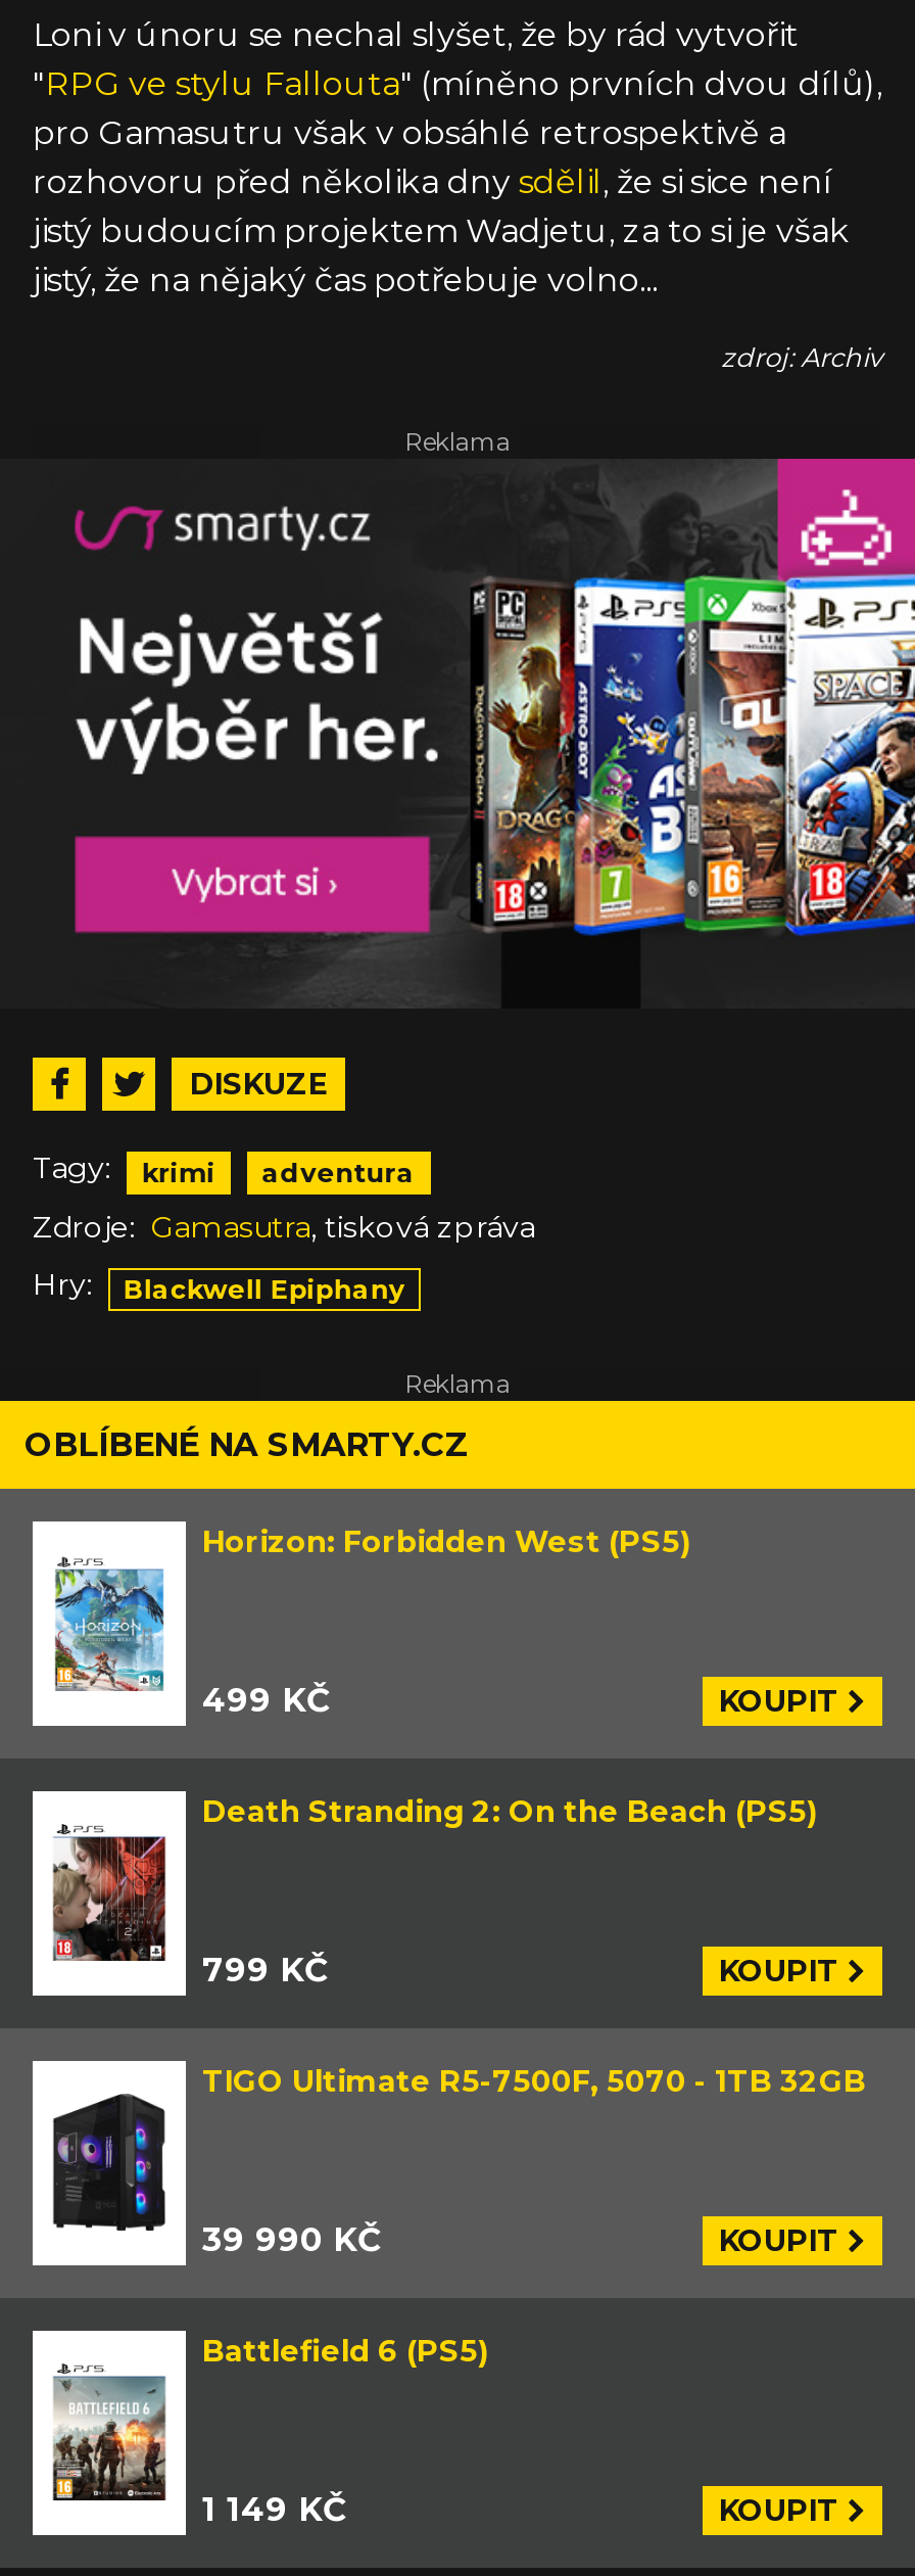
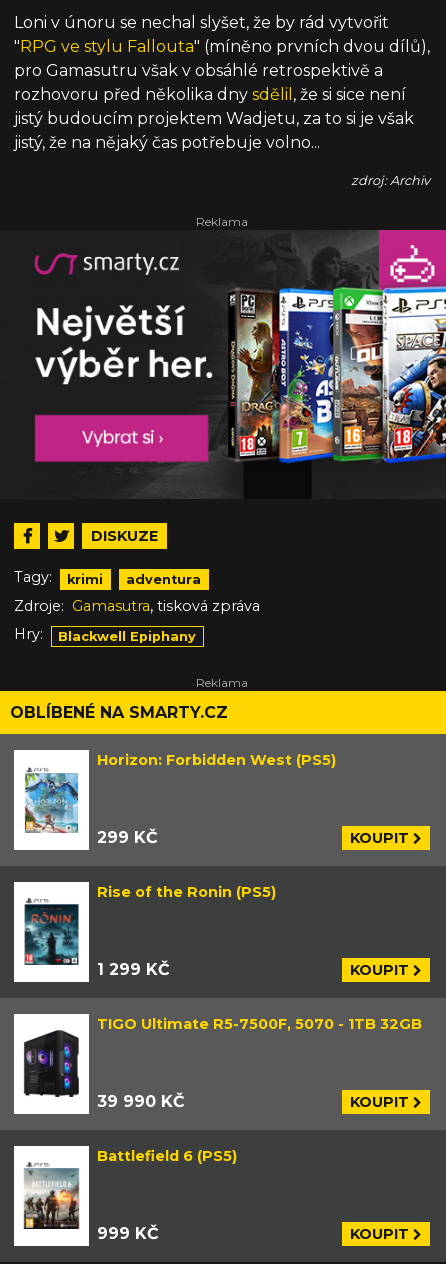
- 499 KČ
+ 299 KČ

- Death Stranding 2: On the Beach (PS5)
+ Rise of the Ronin (PS5)

- [image]
- 799 KČ
+ [image]
+ 1 299 KČ

- 1 149 KČ
+ 999 KČ
